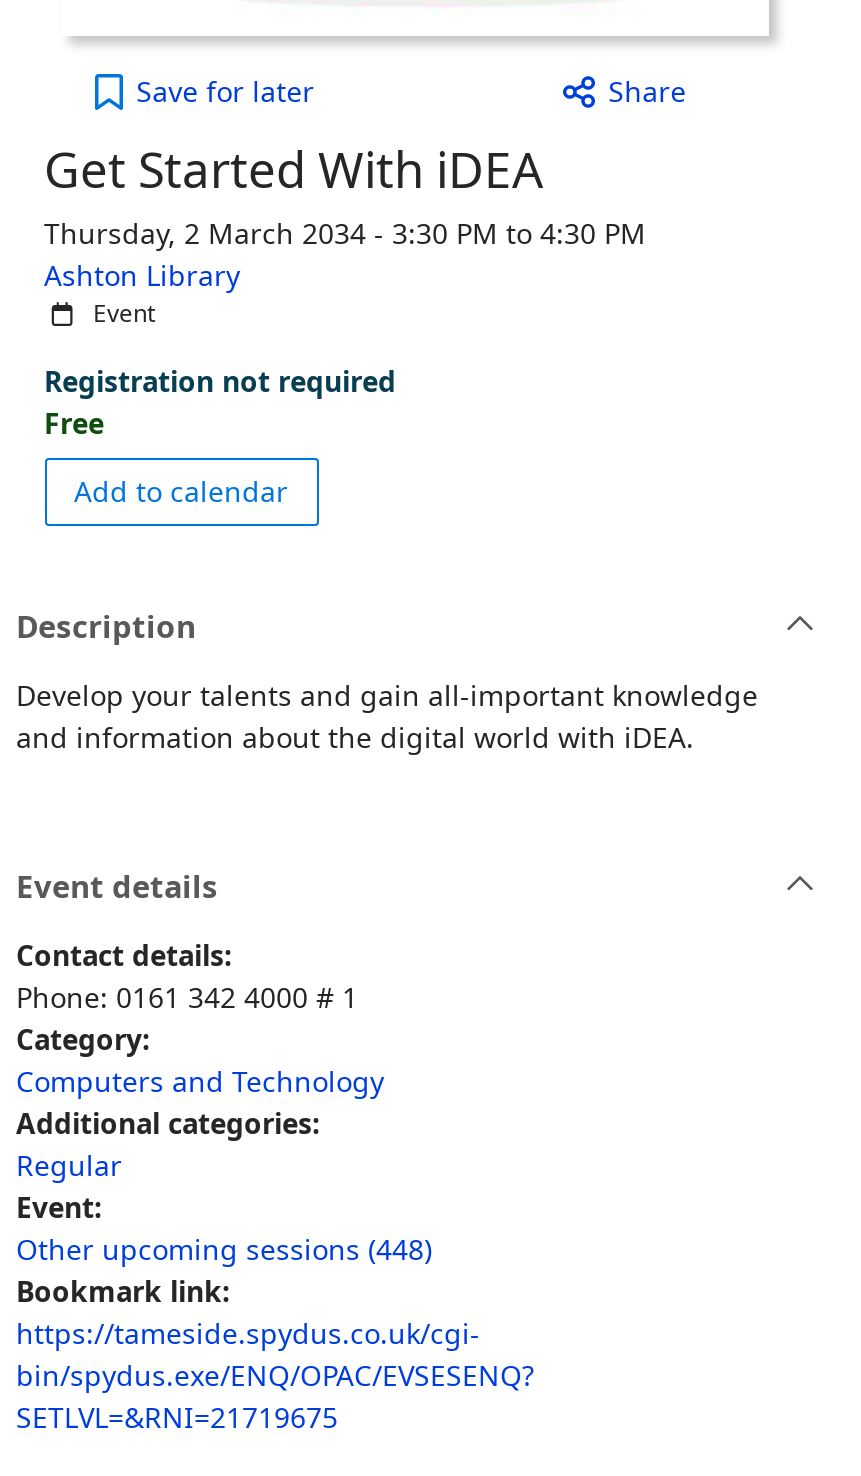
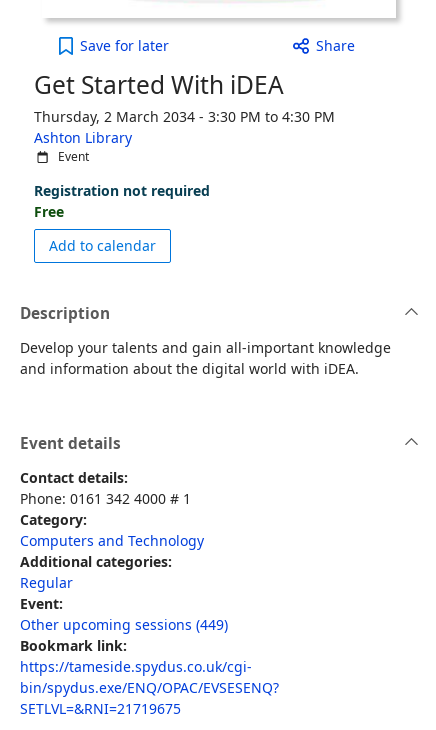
- Other upcoming sessions (448)
+ Other upcoming sessions (449)
